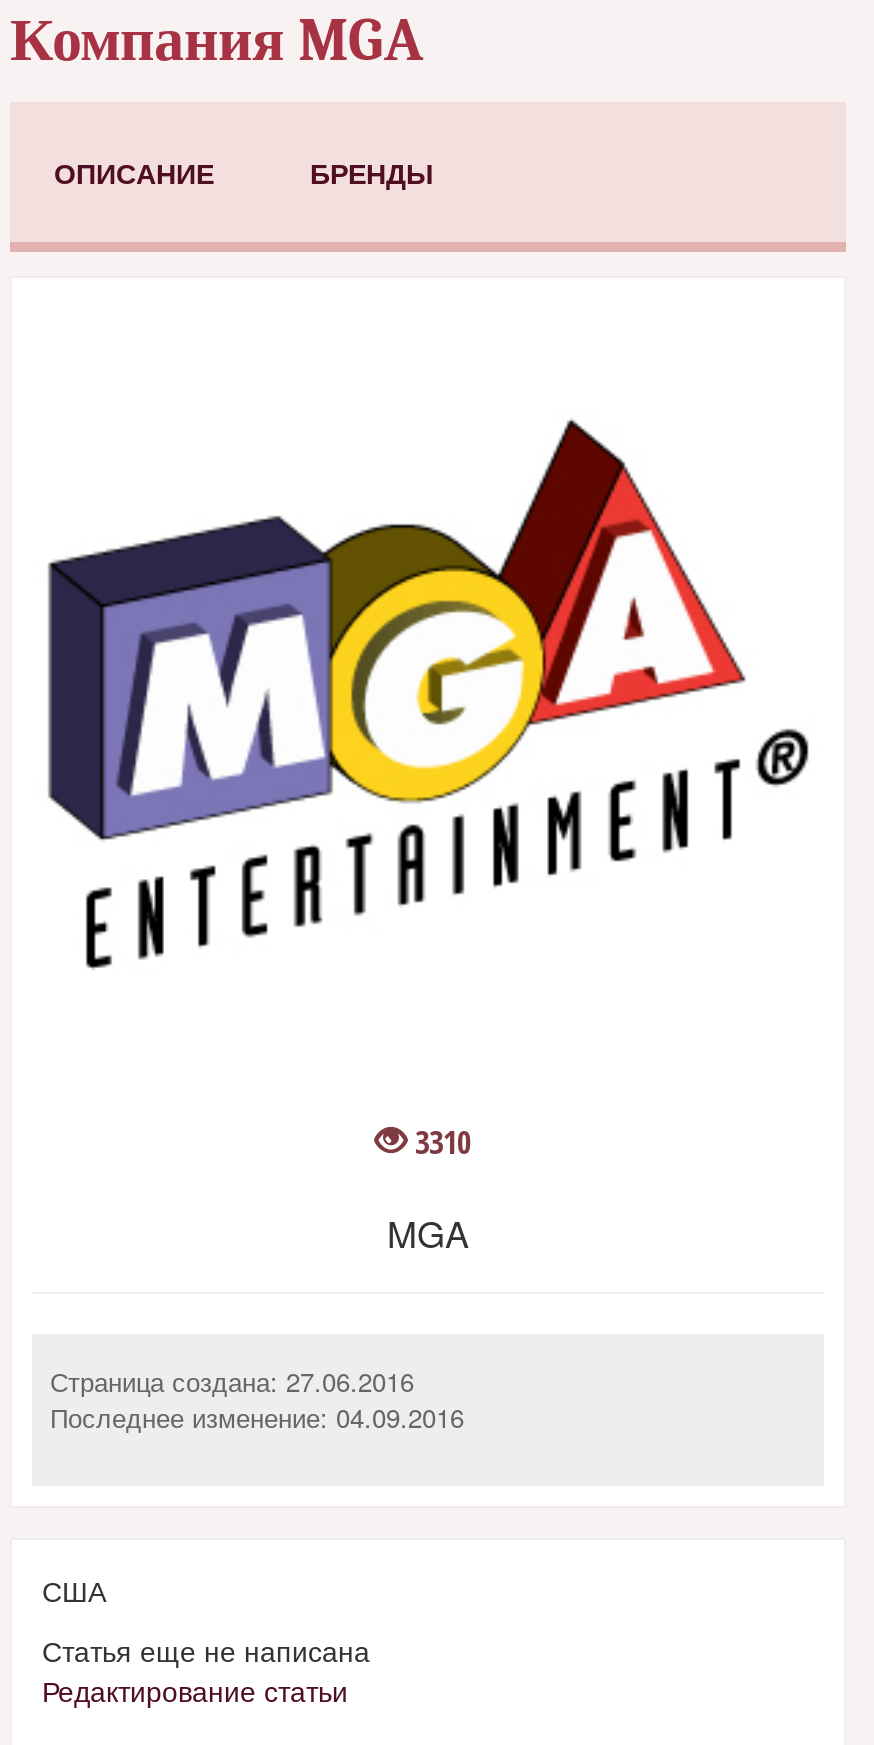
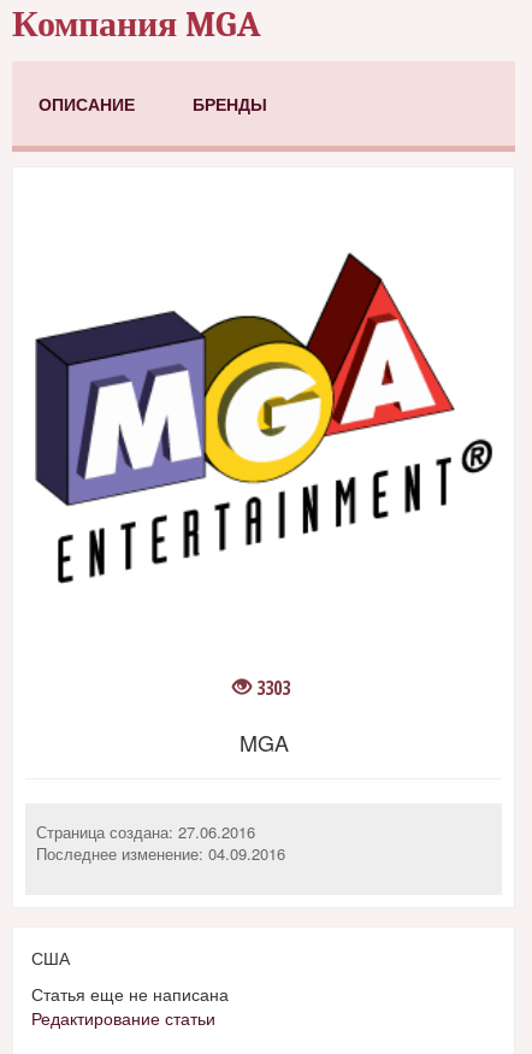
- 3310
+ 3303
